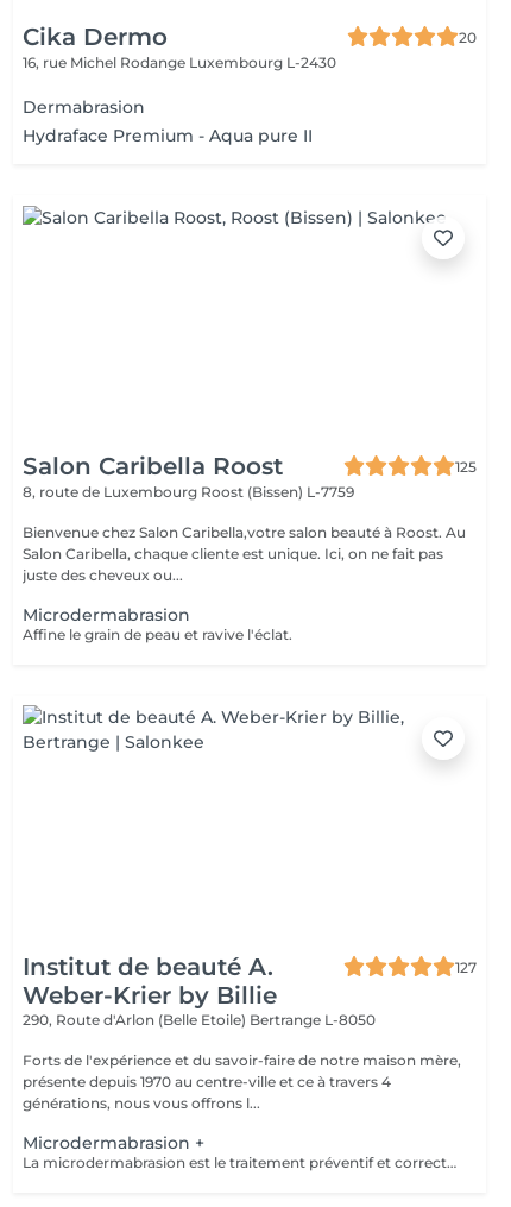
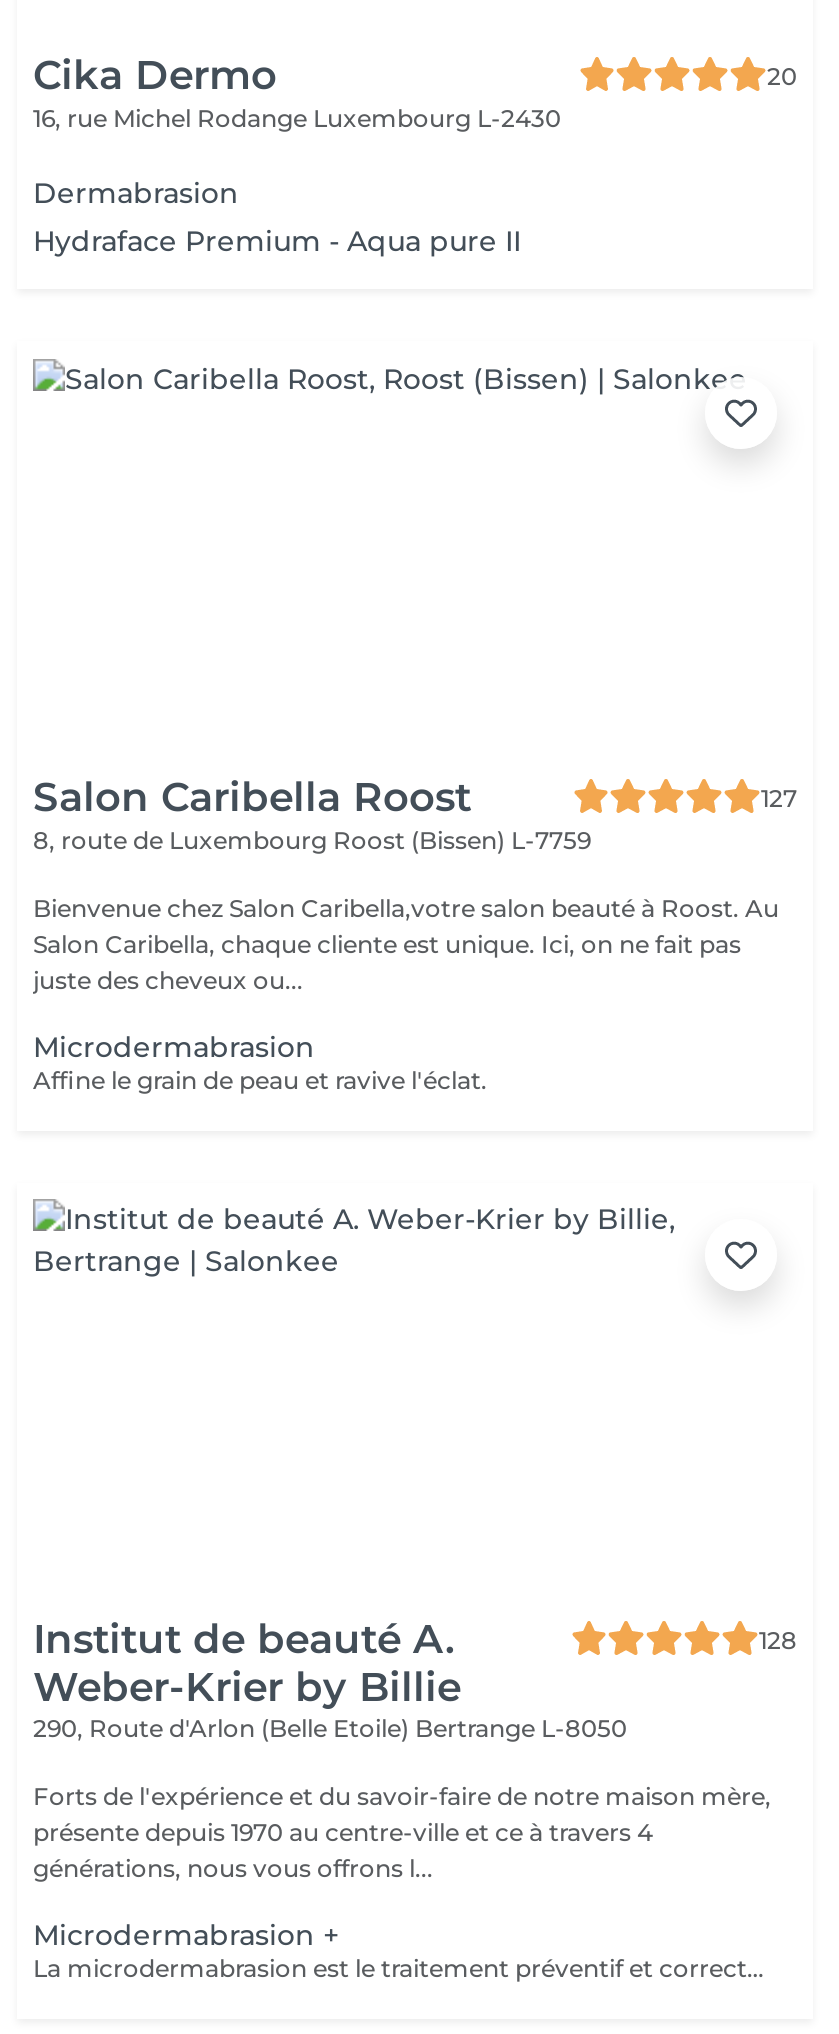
- 125
+ 127

- 127
+ 128
